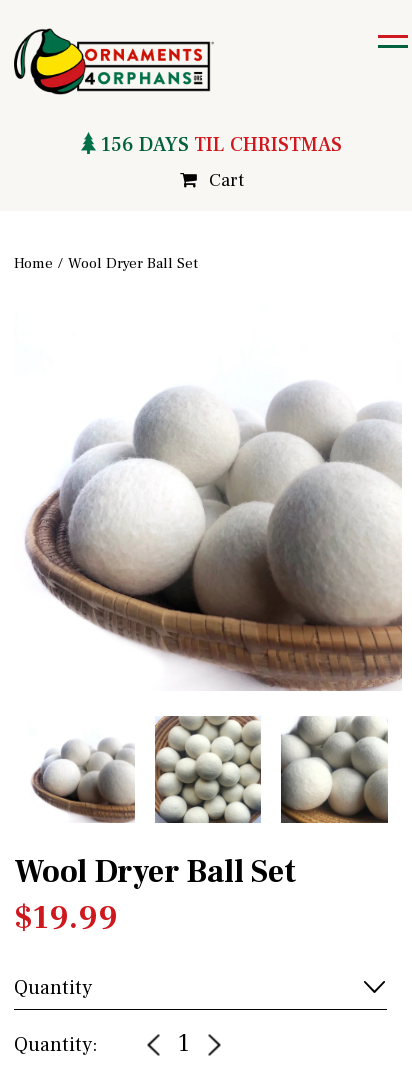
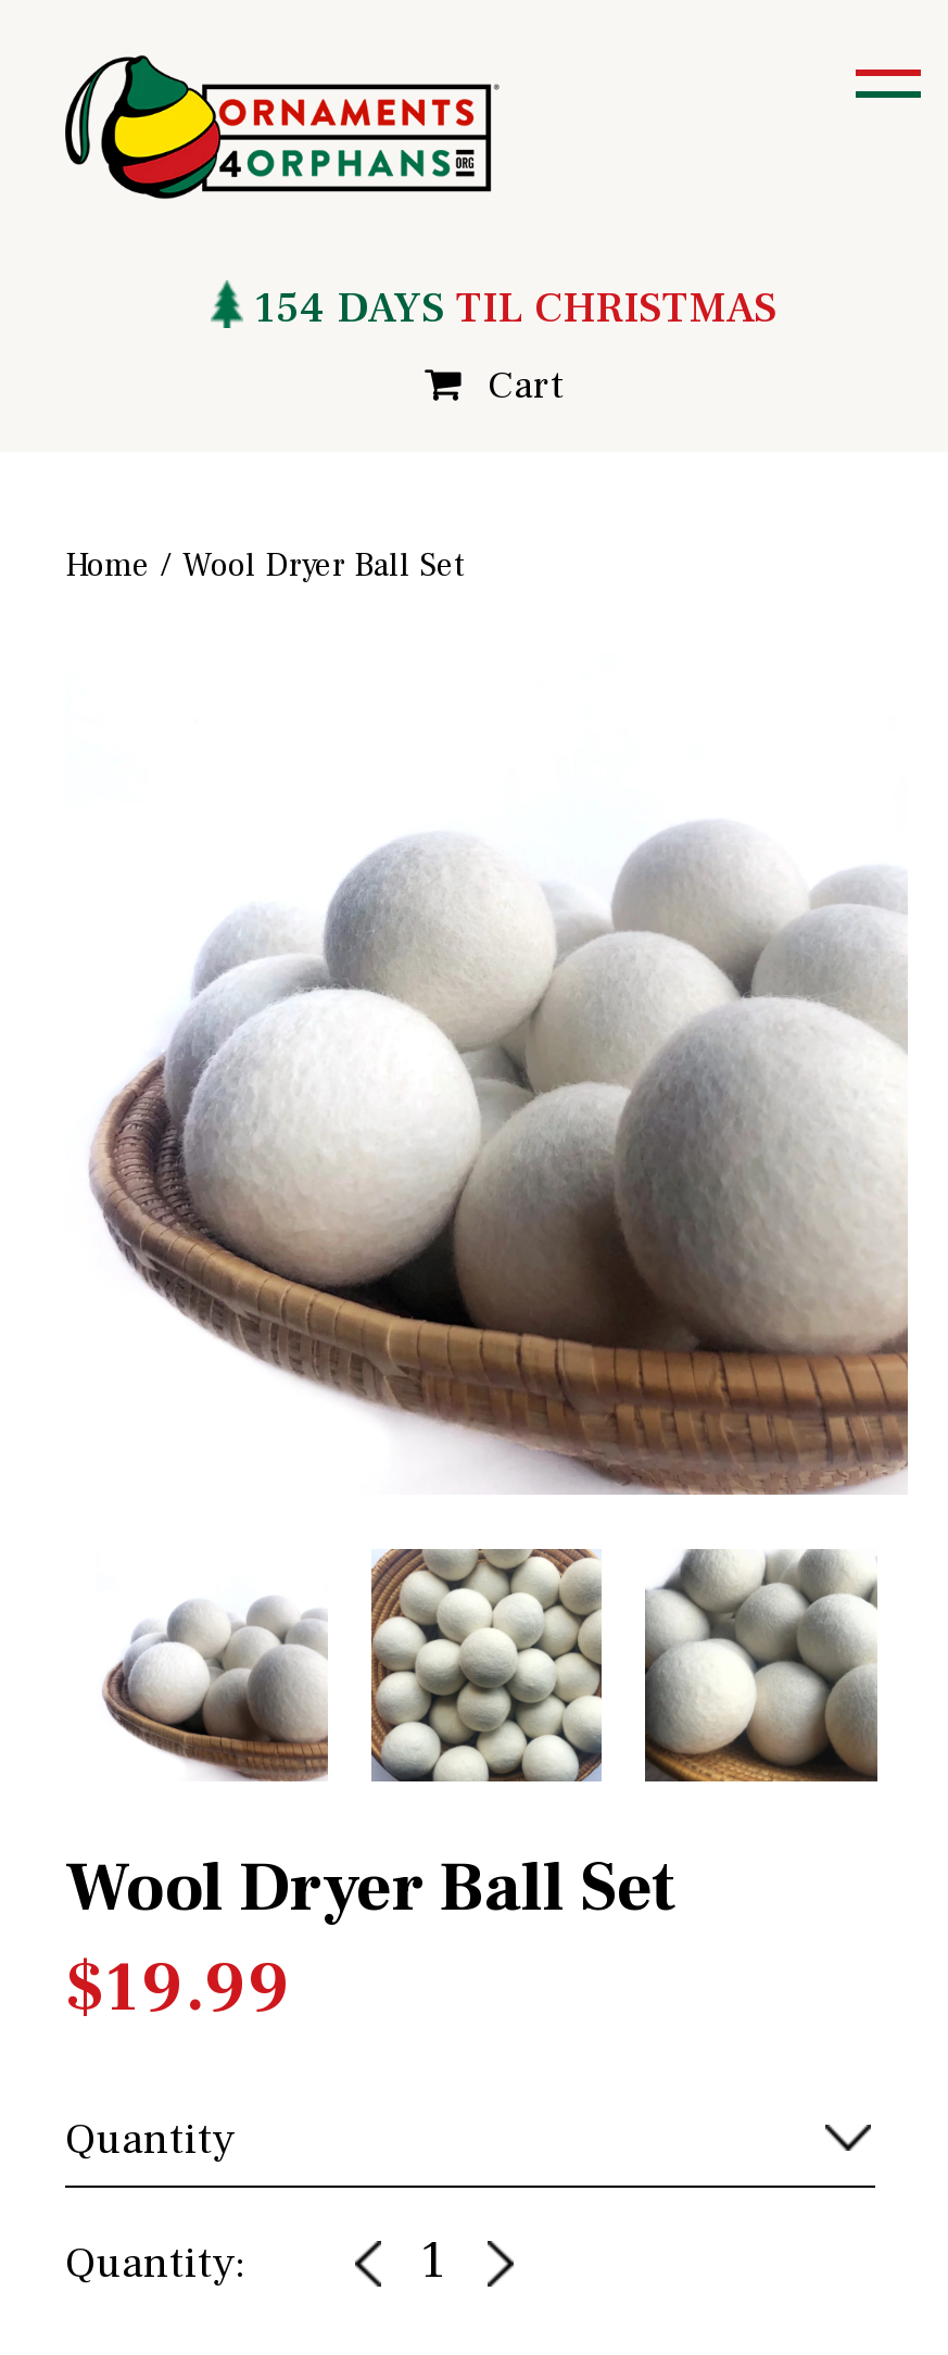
- 156 DAYS TIL CHRISTMAS
+ 154 DAYS TIL CHRISTMAS
